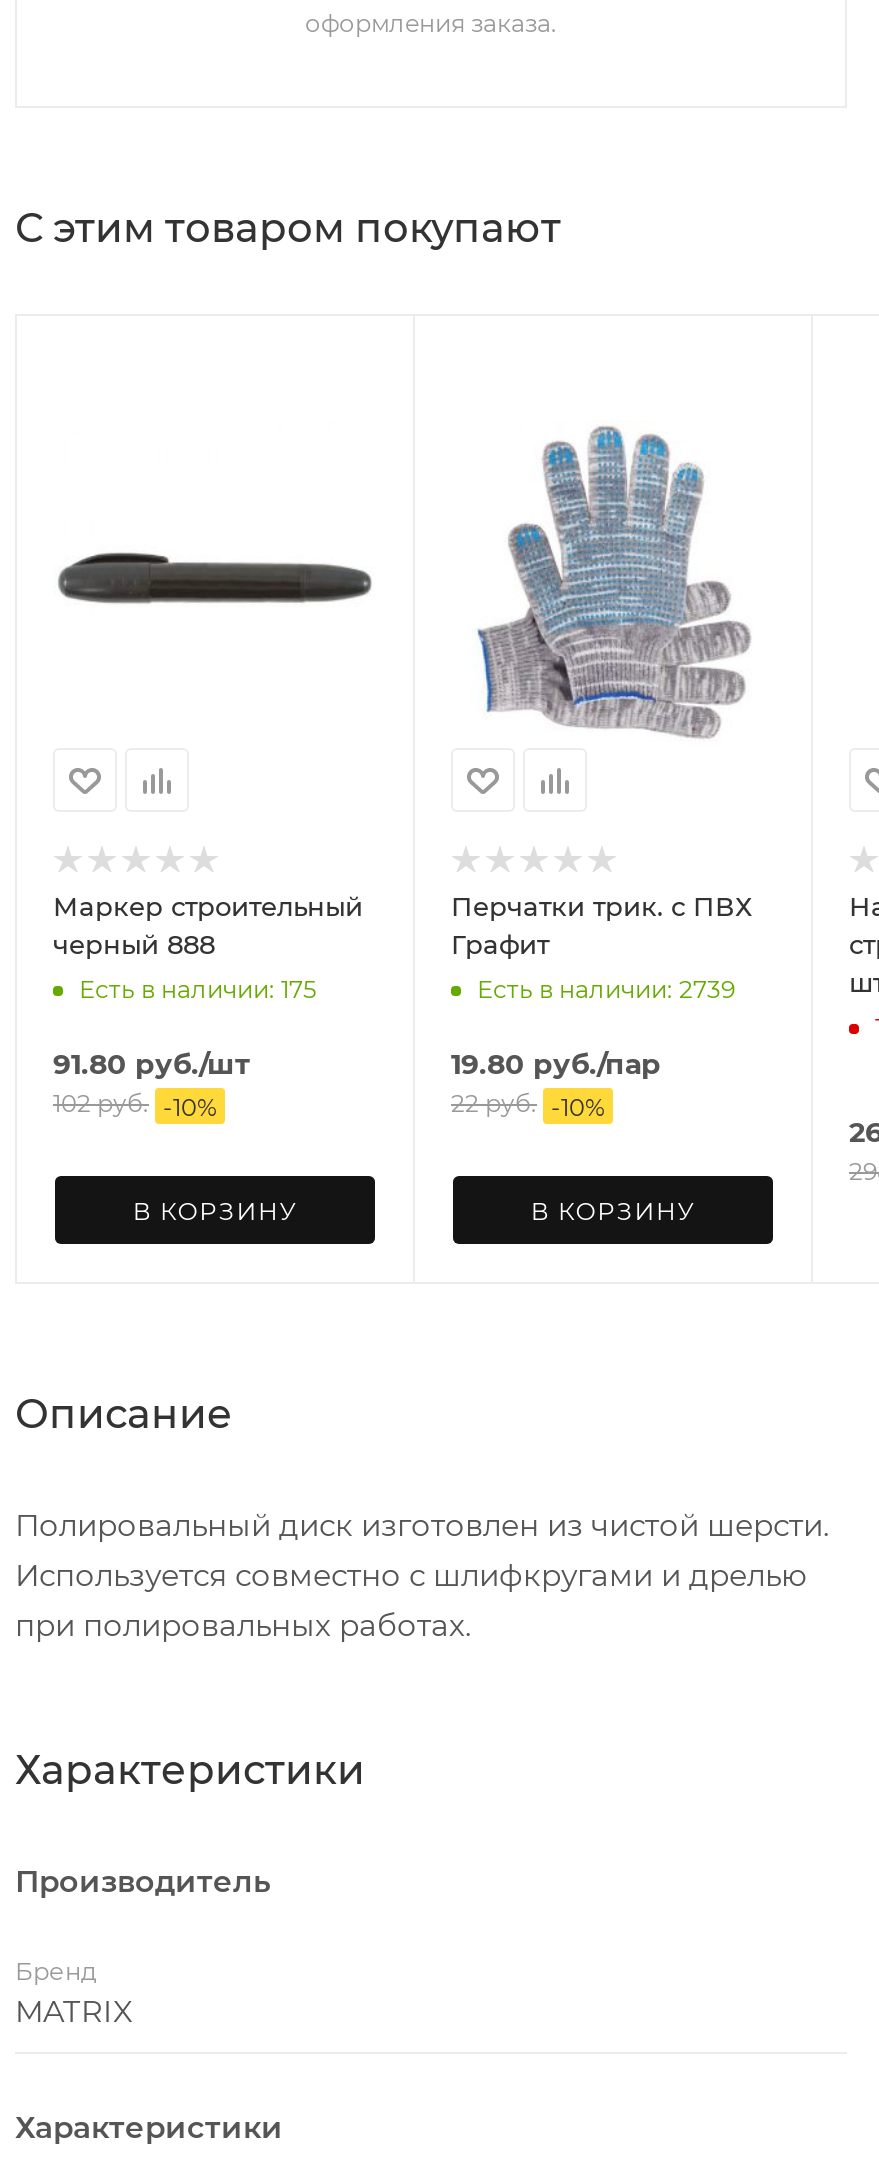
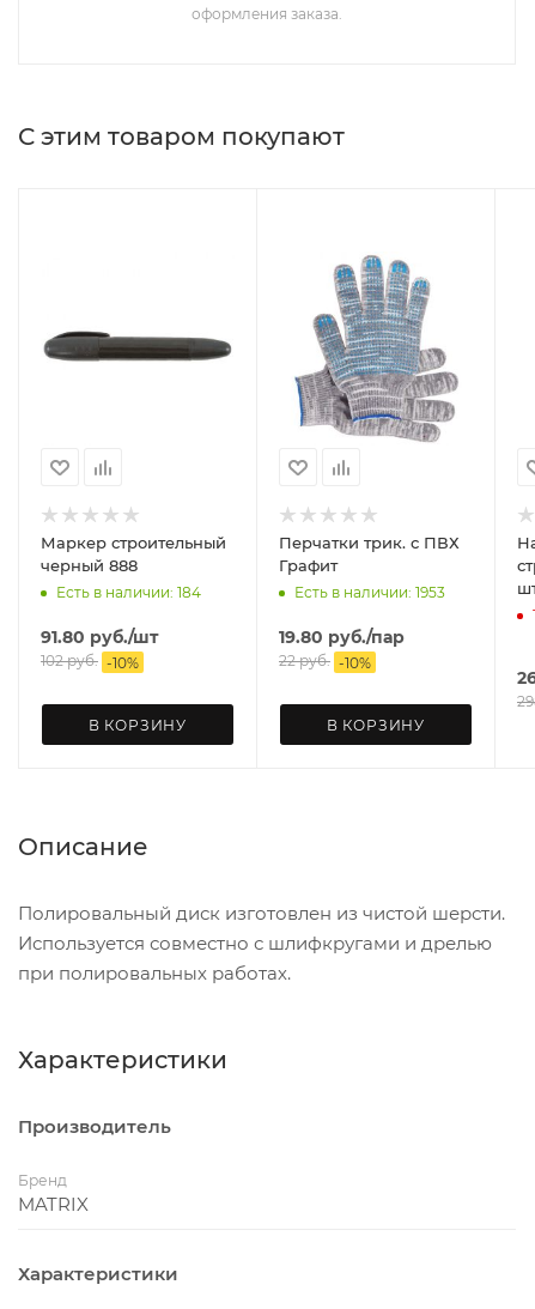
- Есть в наличии: 175
+ Есть в наличии: 184

- Есть в наличии: 2739
+ Есть в наличии: 1953
